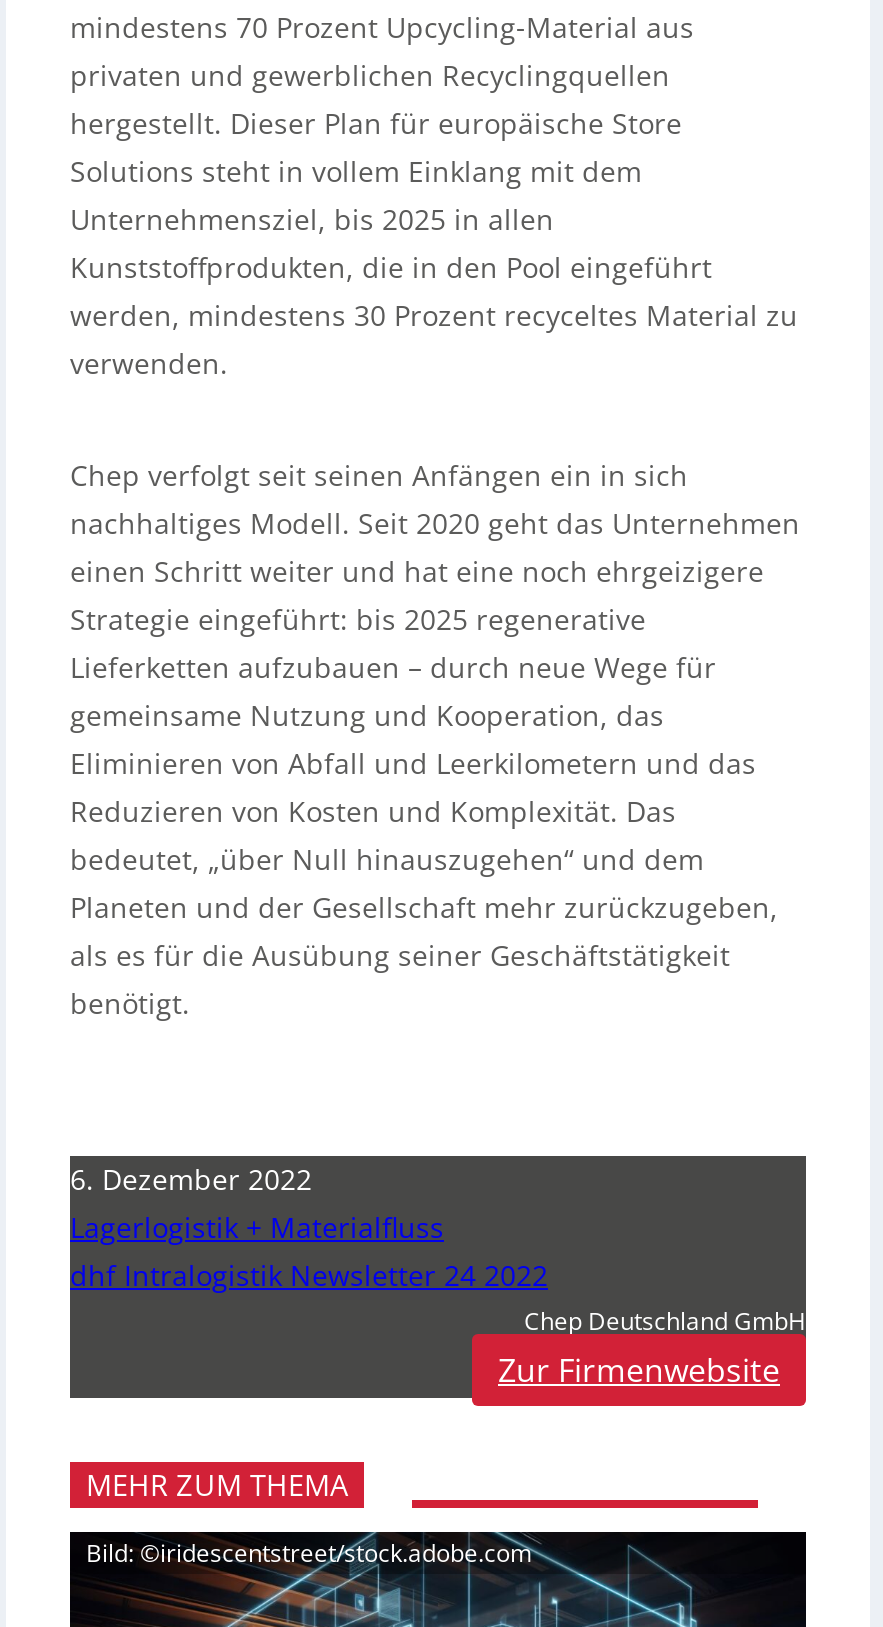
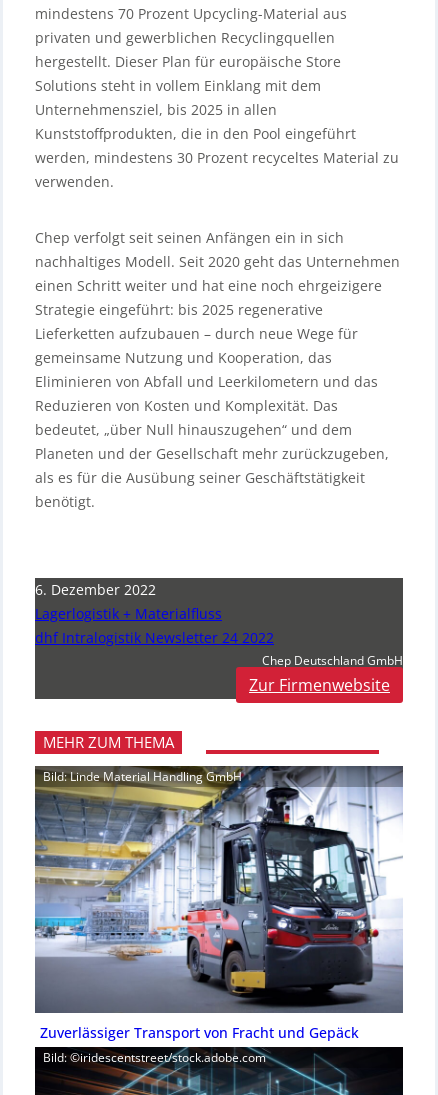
+ [image]
+ Bild: Linde Material Handling GmbH

+ Zuverlässiger Transport von Fracht und Gepäck
